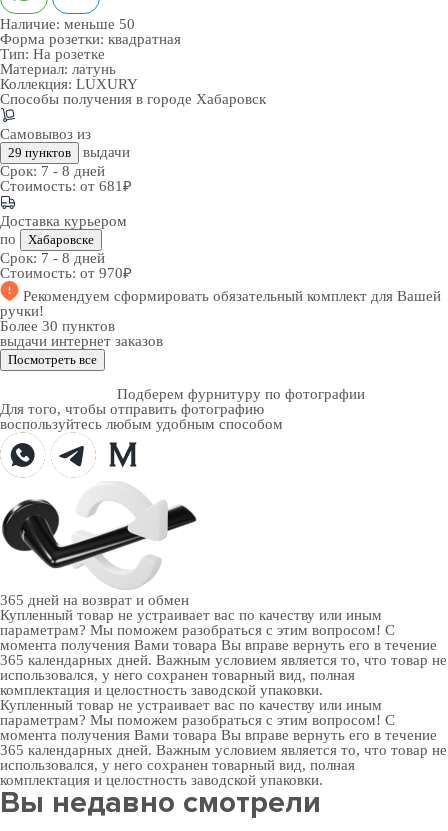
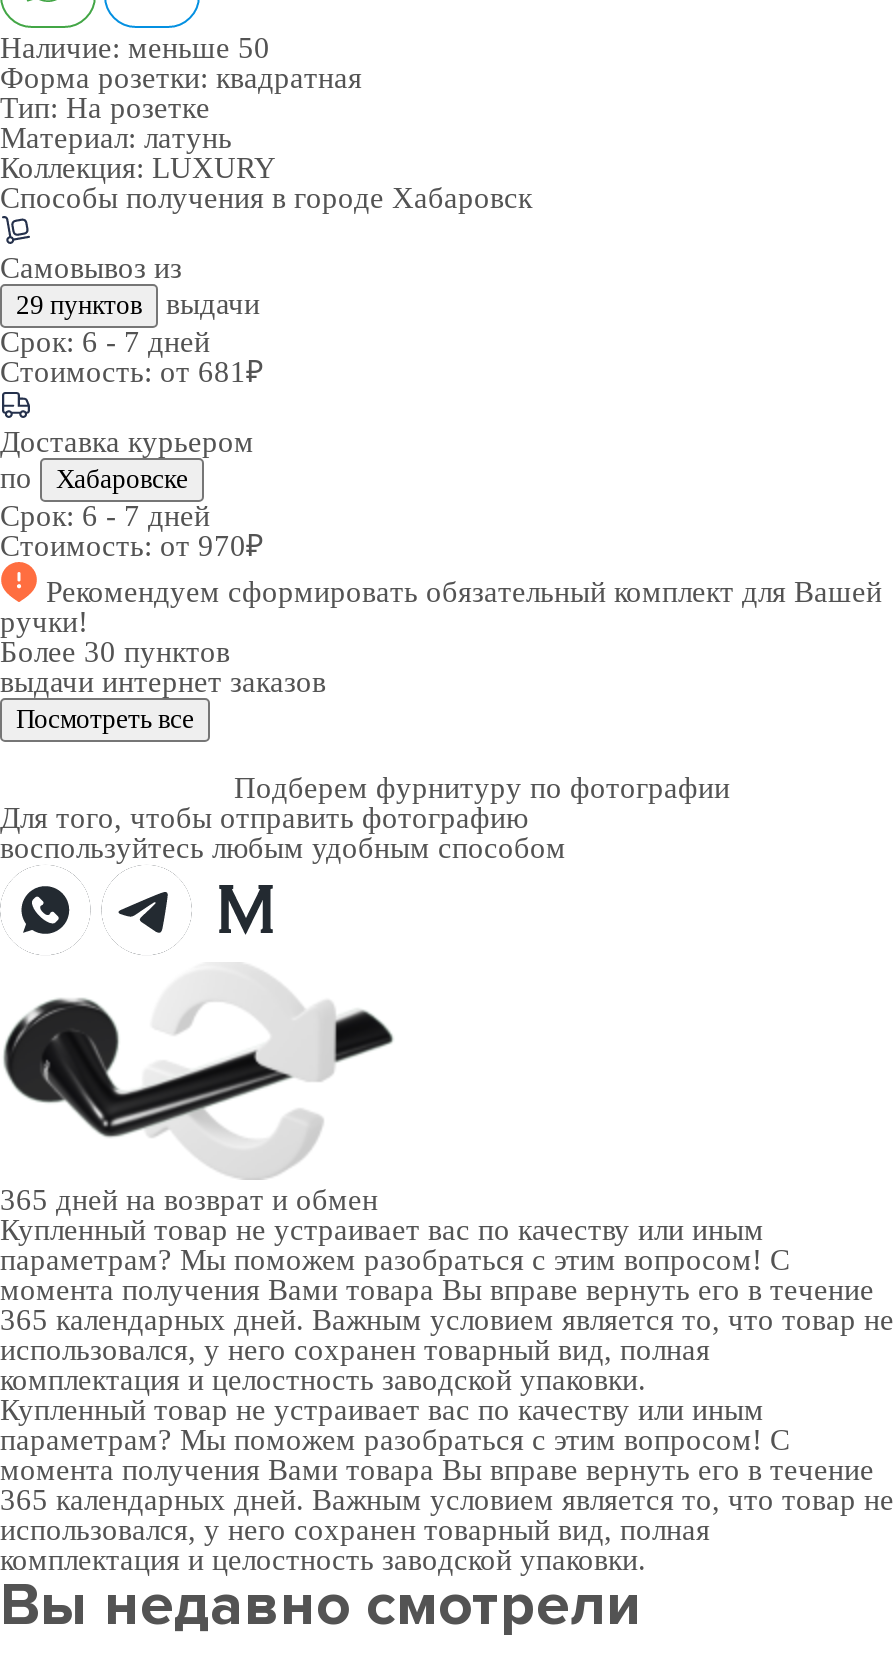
- Срок:7 - 8 дней
+ Срок:6 - 7 дней

- Срок:7 - 8 дней
+ Срок:6 - 7 дней
